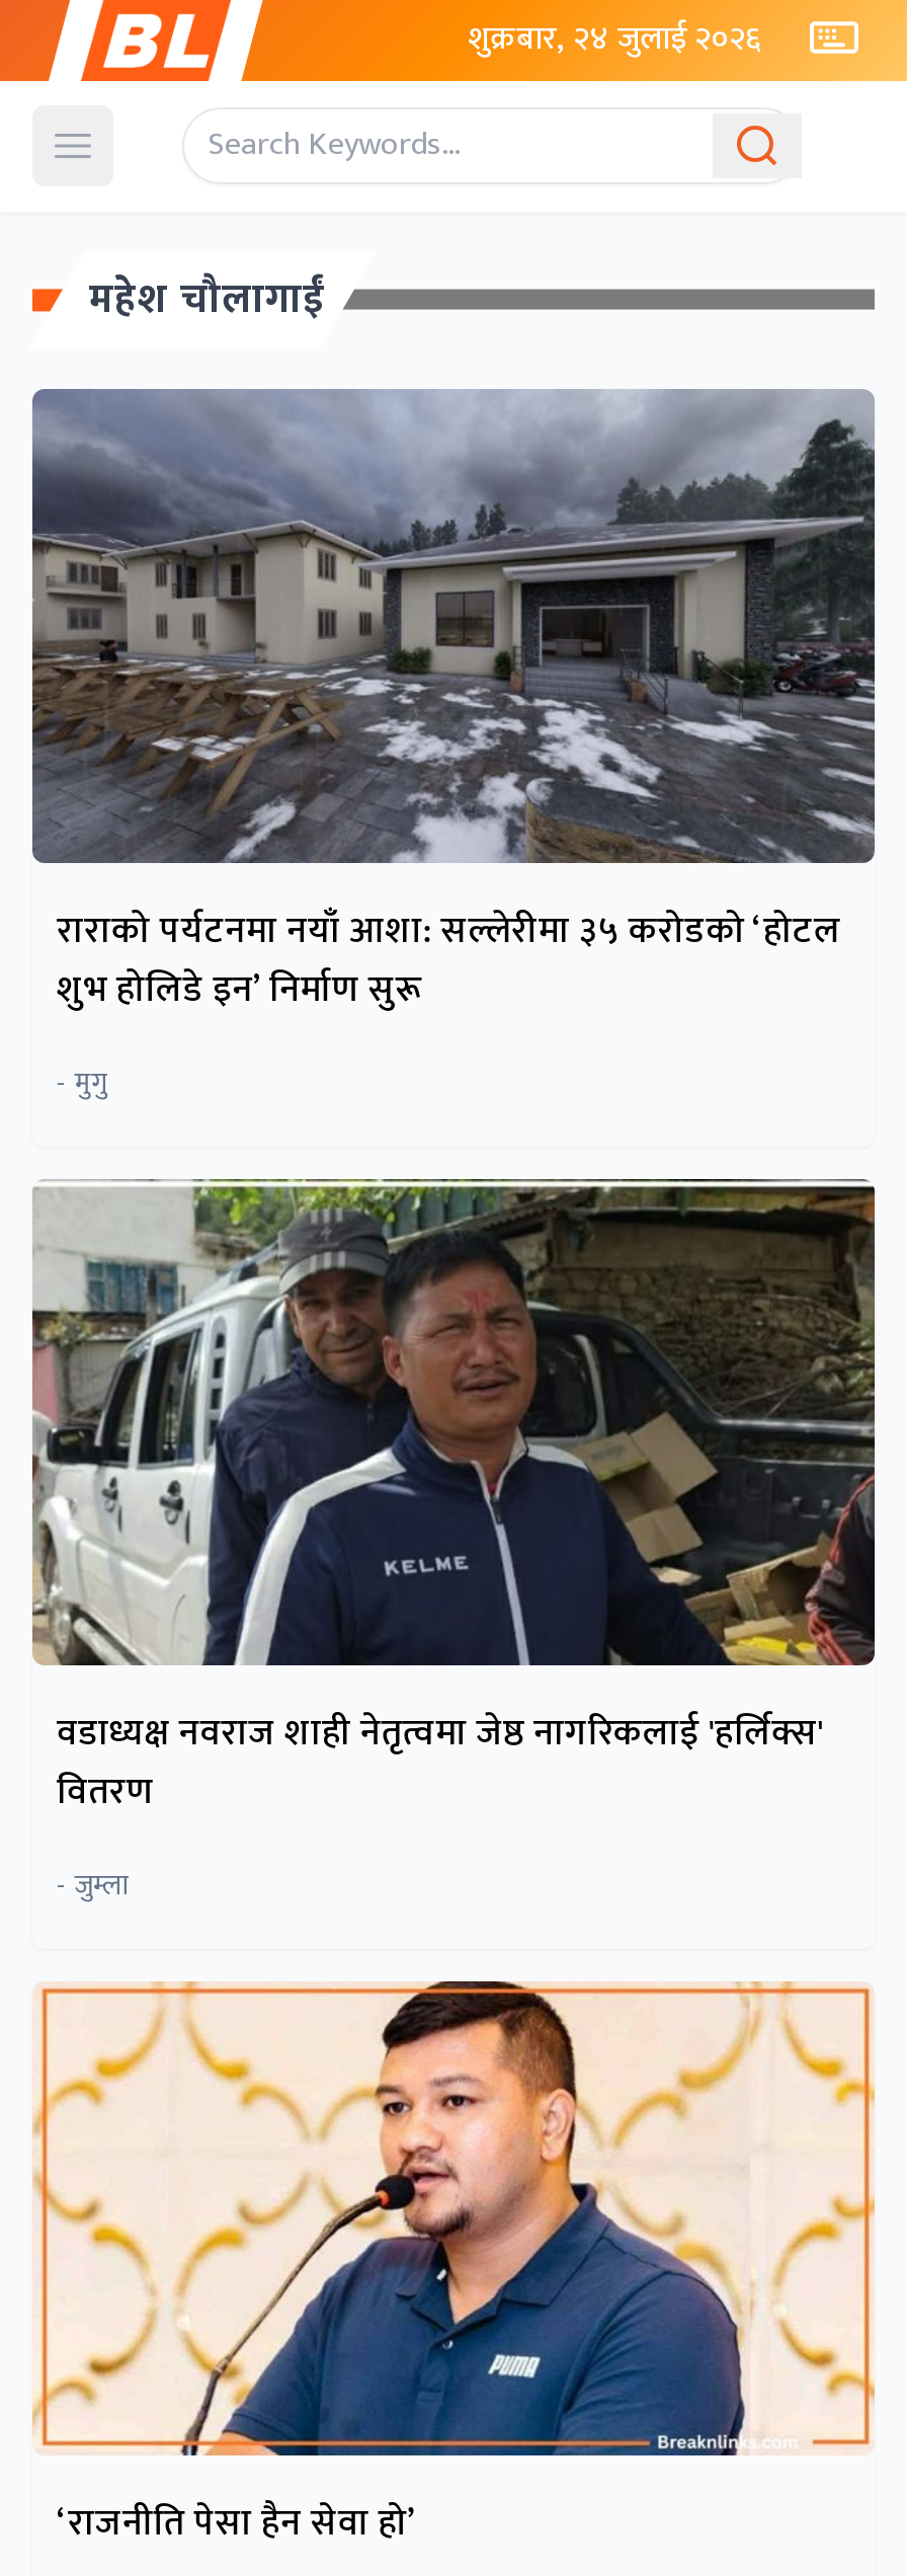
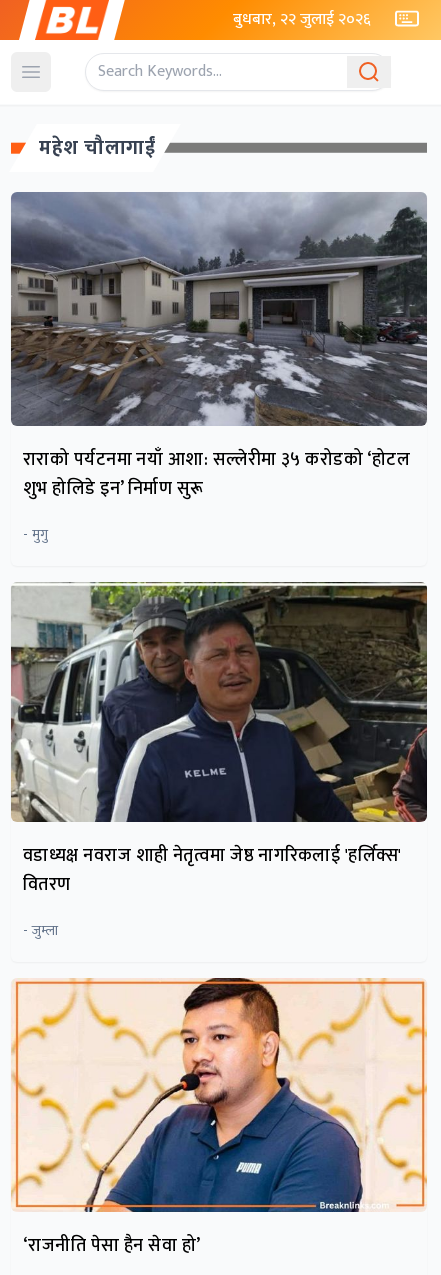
- शुक्रबार, २४ जुलाई २०२६
+ बुधबार, २२ जुलाई २०२६
